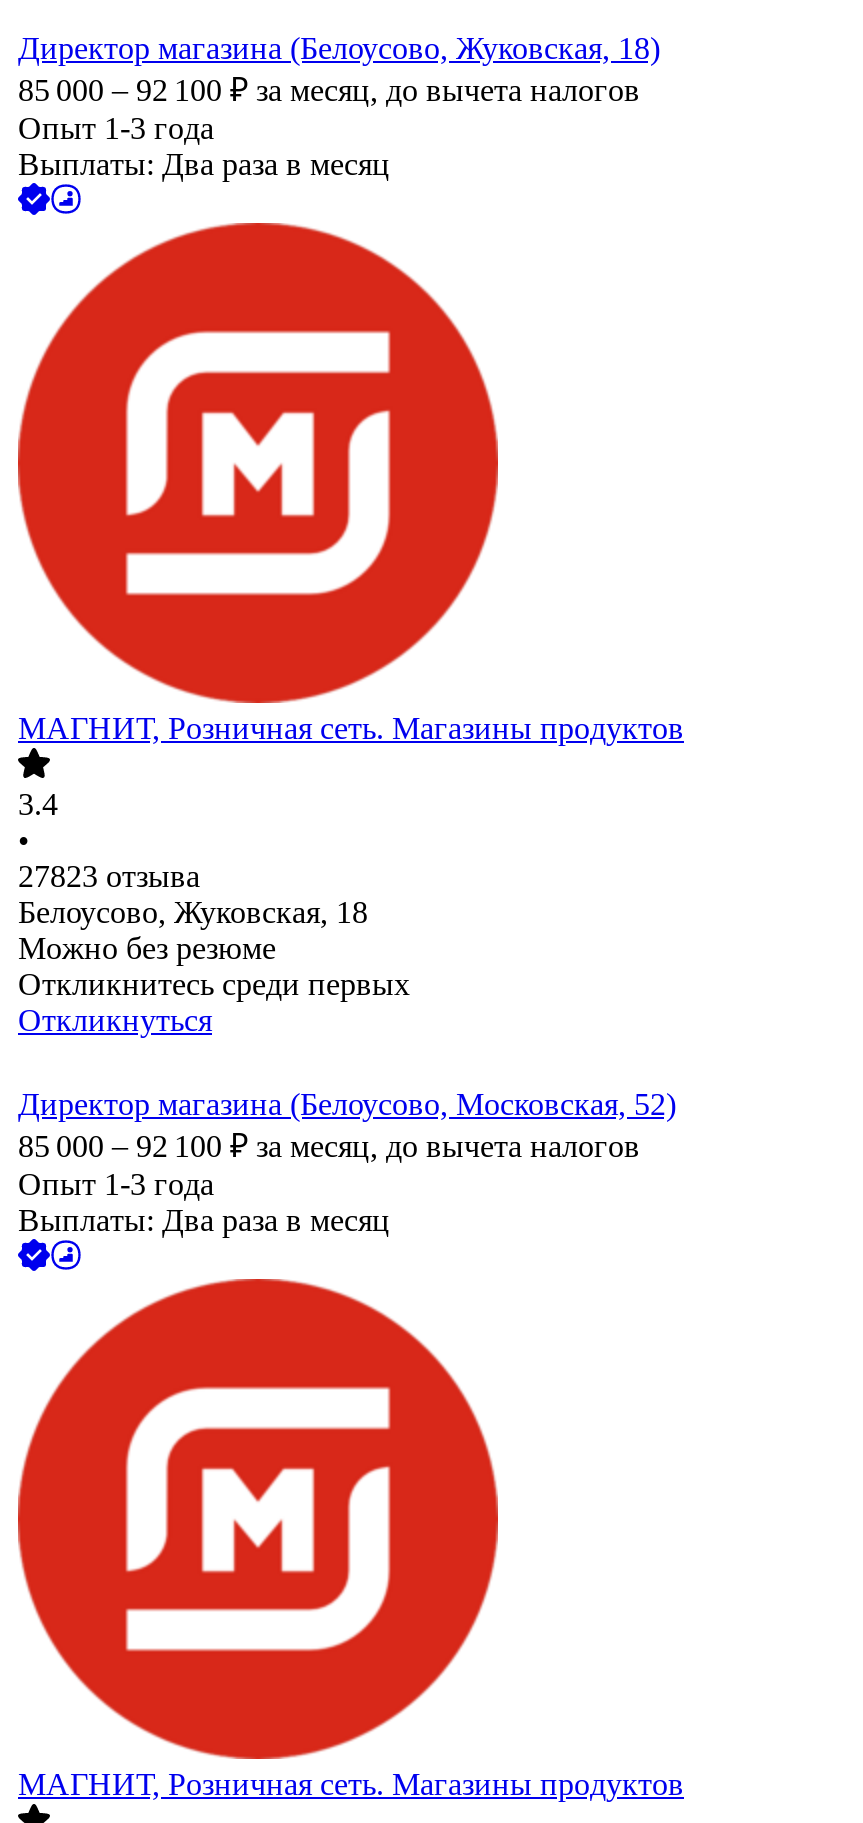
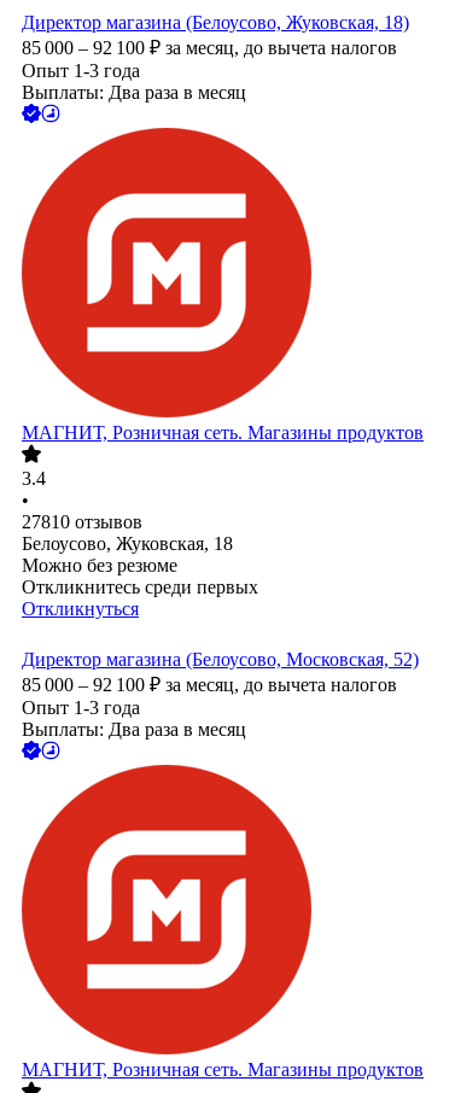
- 27823 отзыва
+ 27810 отзывов
